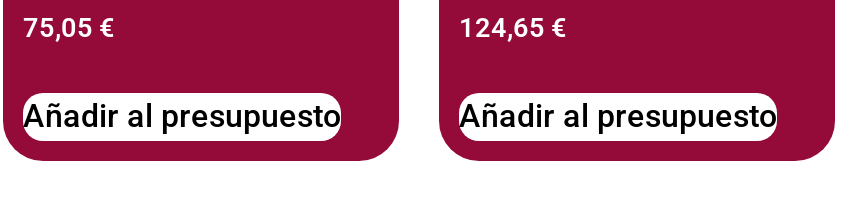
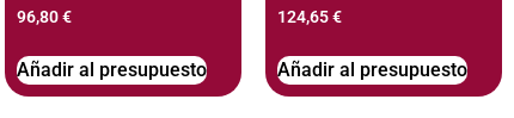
- 75,05 €
+ 96,80 €
